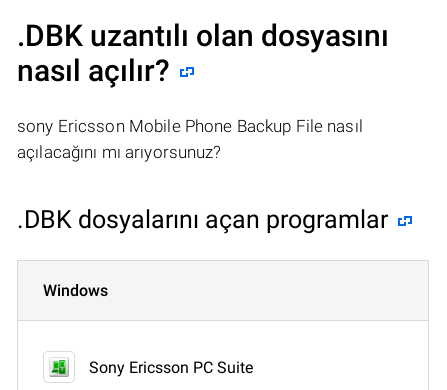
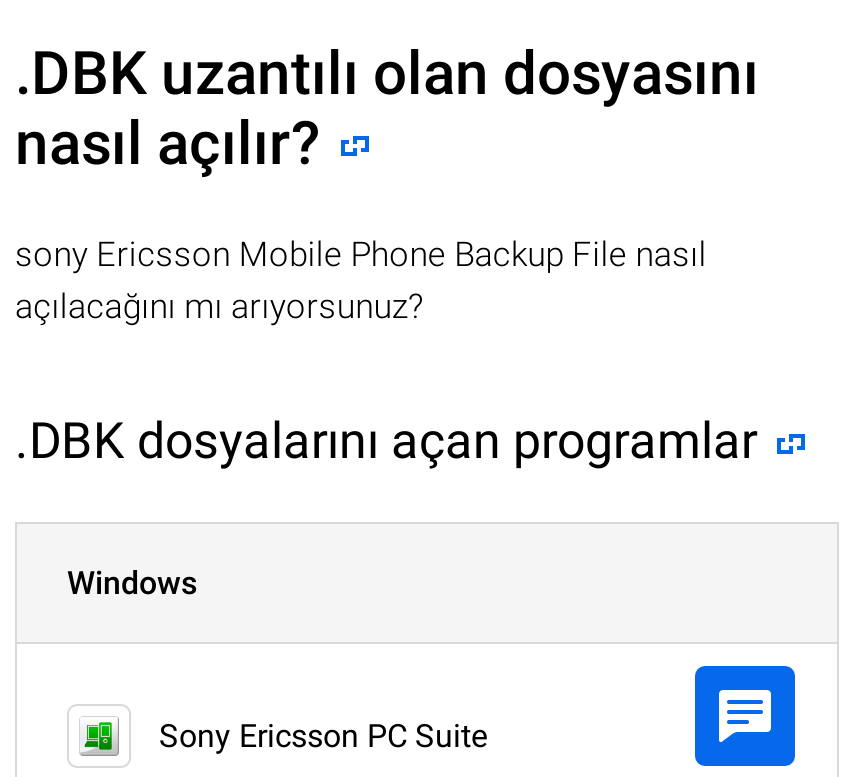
+ [image]
